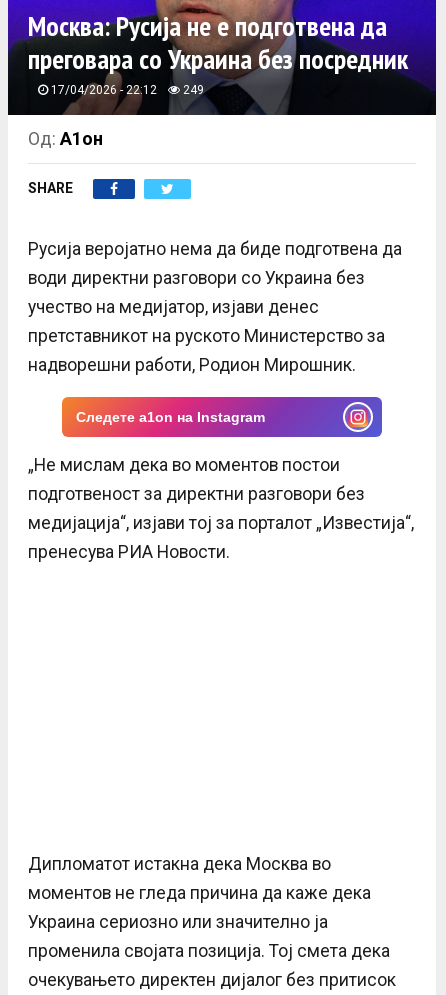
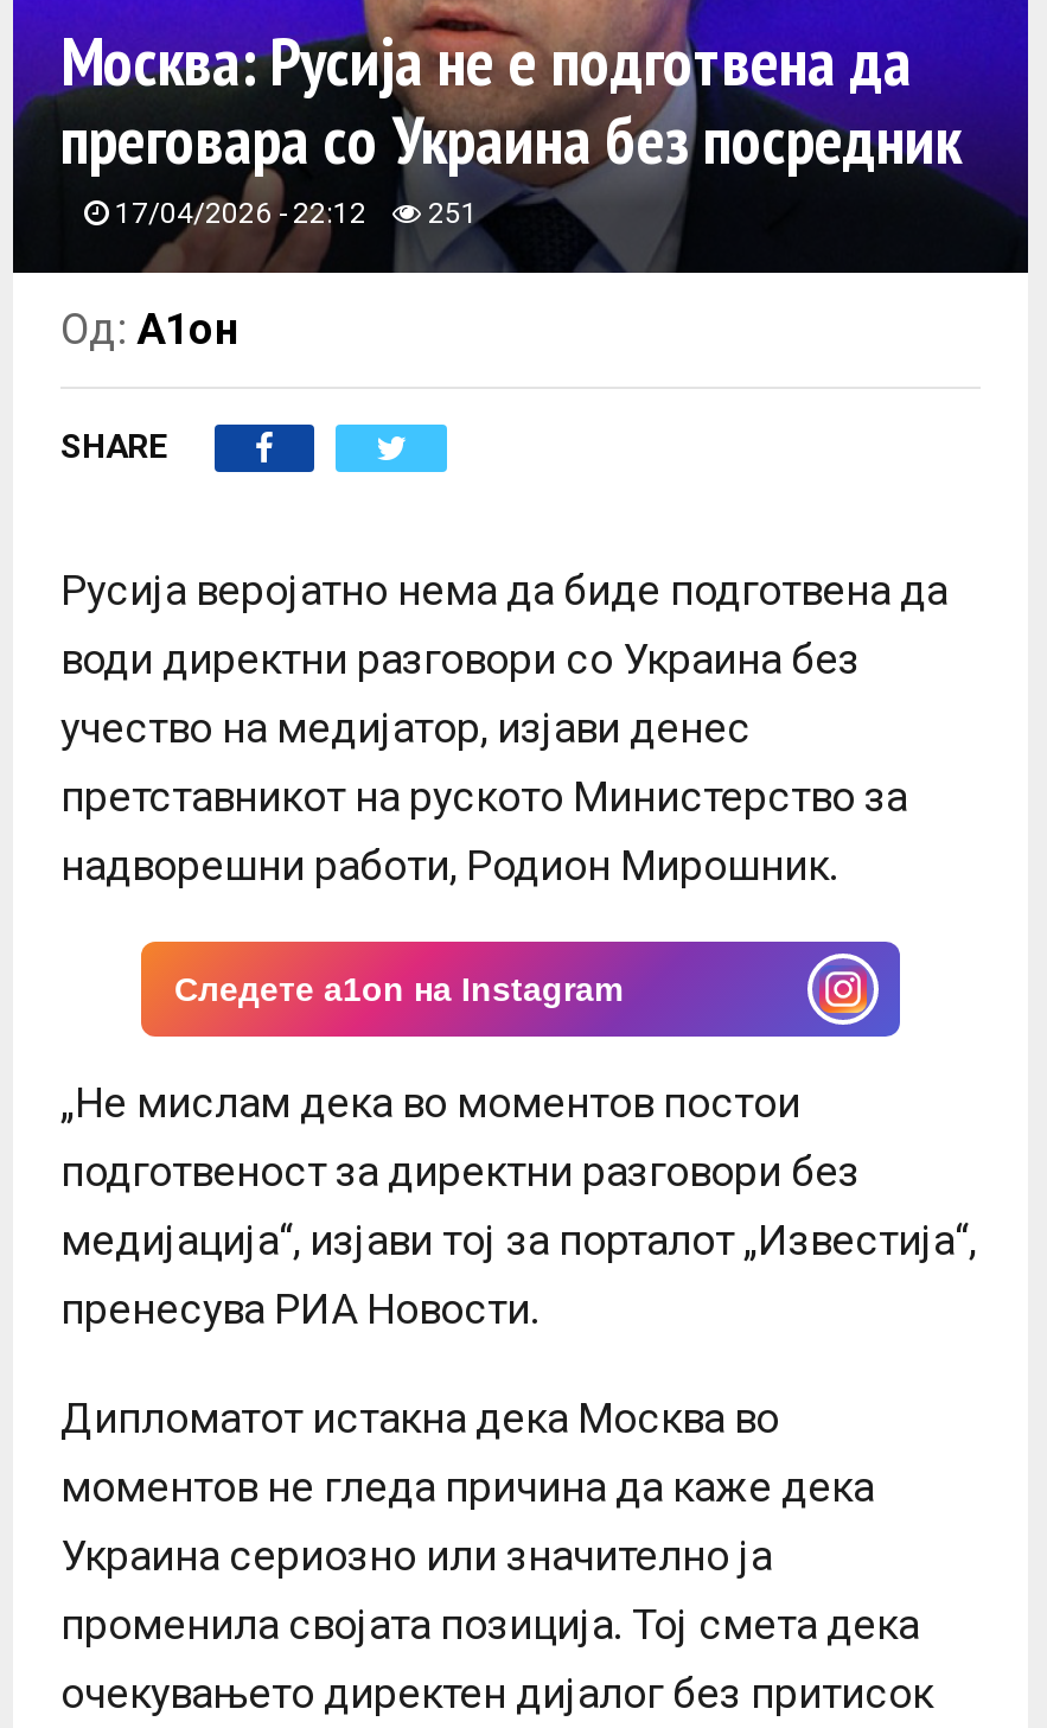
- 249
+ 251
